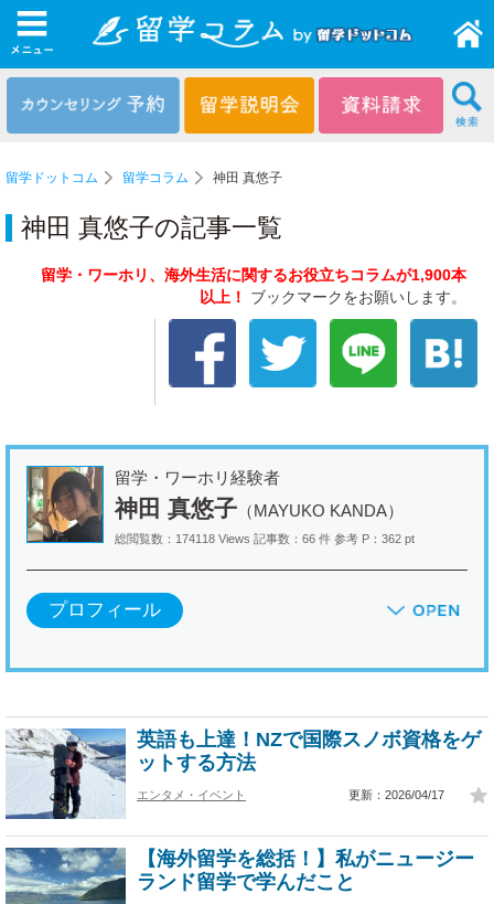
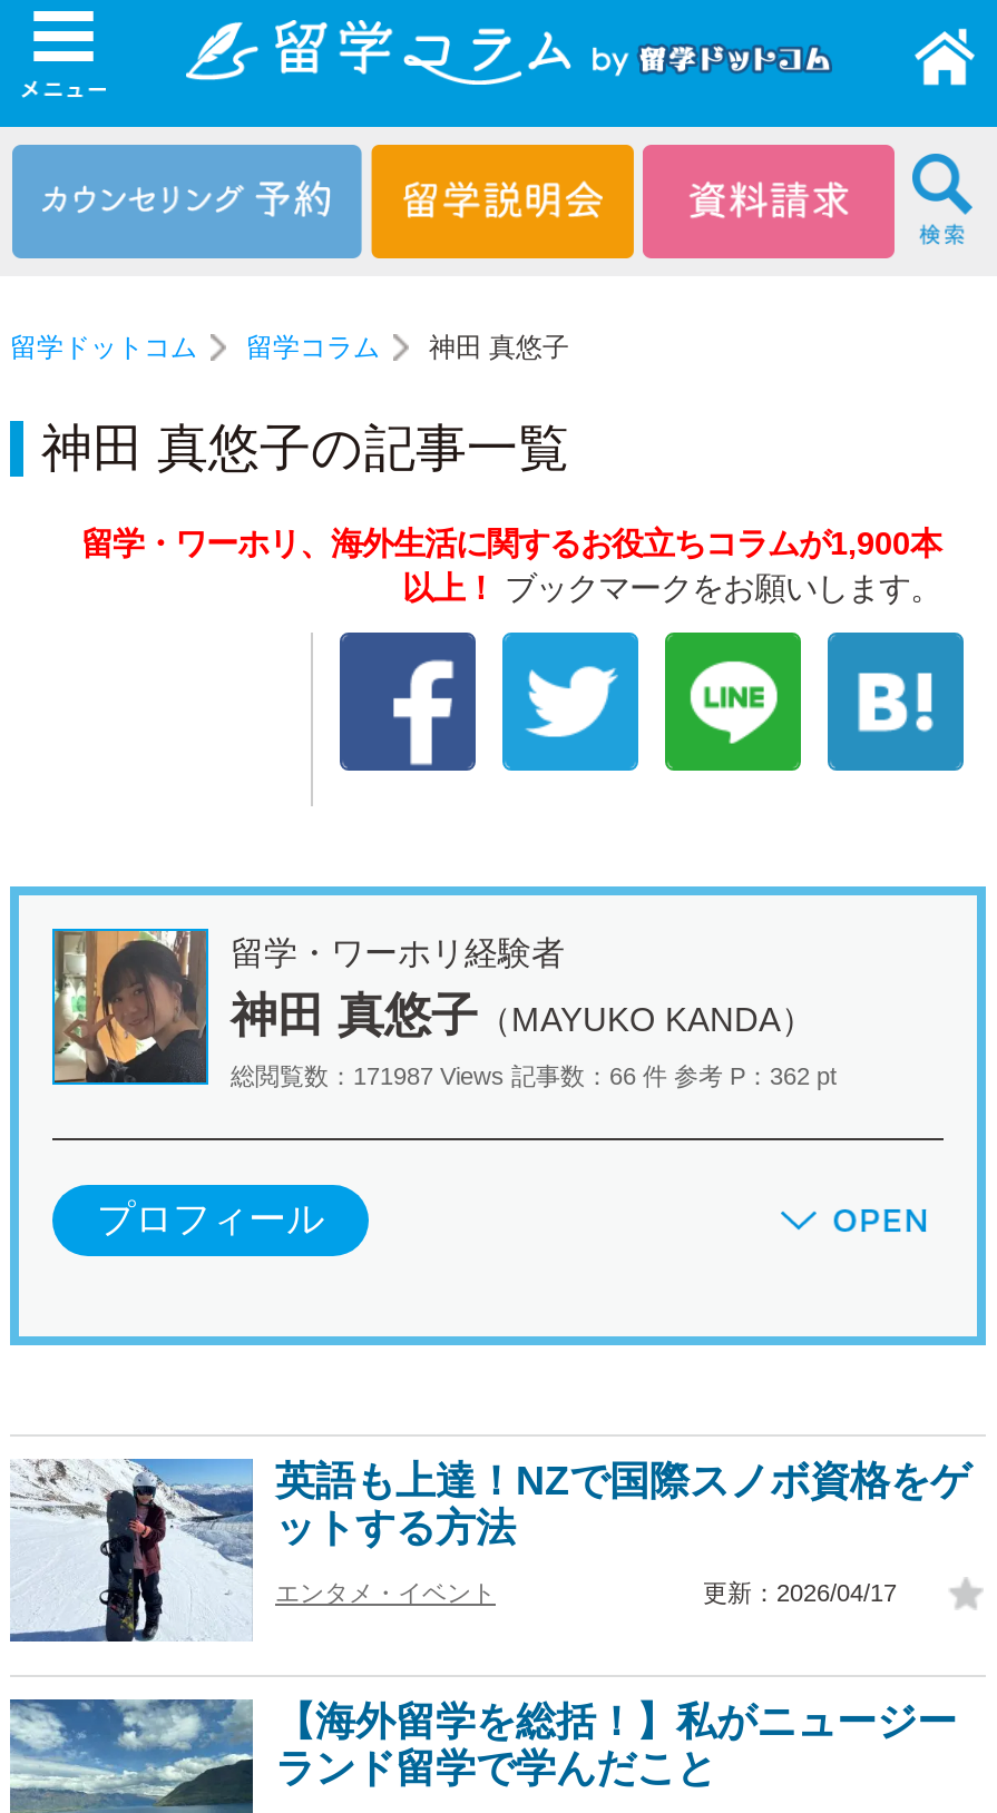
- 総閲覧数：174118 Views 記事数：66 件 参考 P：362 pt
+ 総閲覧数：171987 Views 記事数：66 件 参考 P：362 pt
